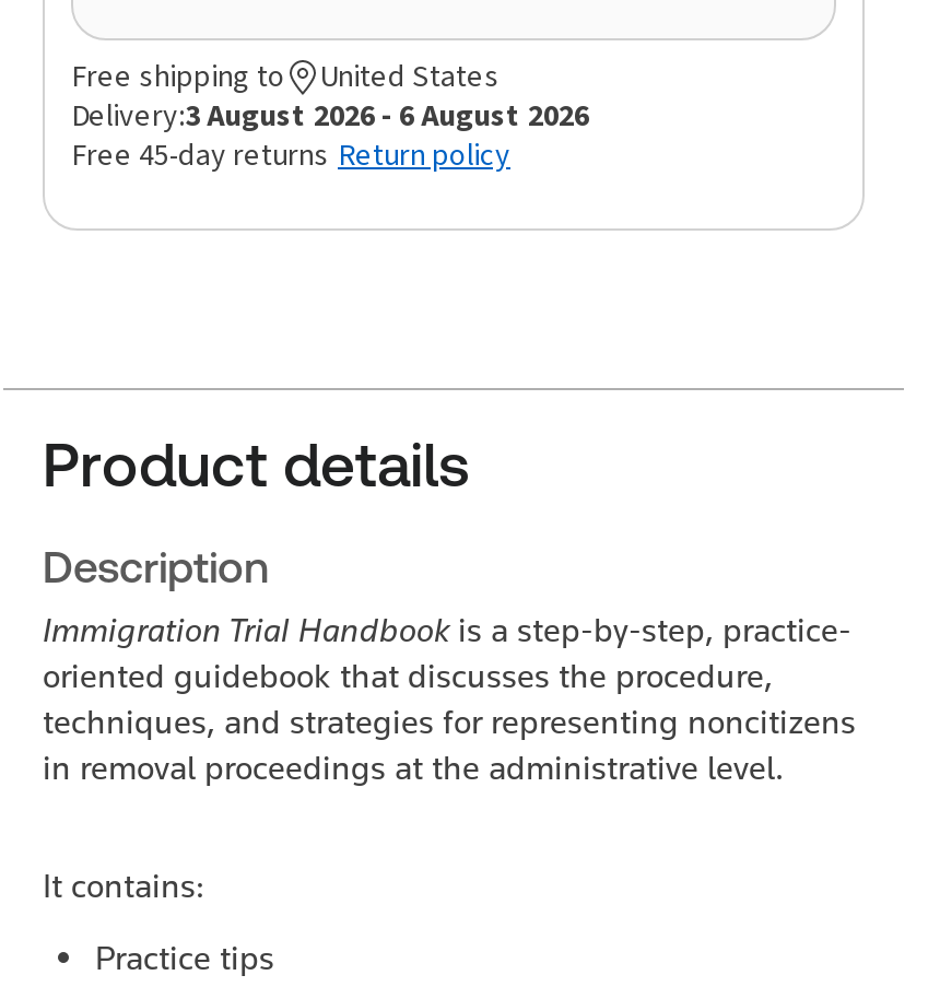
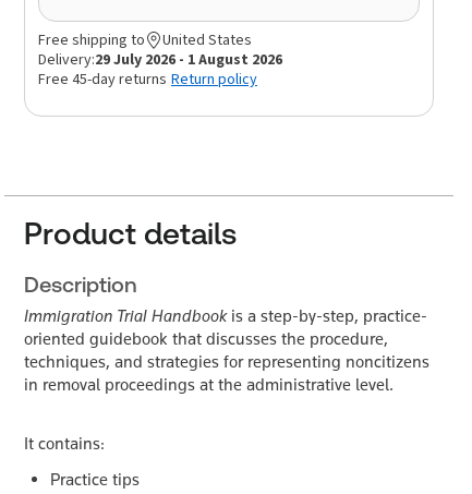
- Delivery:3 August 2026 - 6 August 2026
+ Delivery:29 July 2026 - 1 August 2026
